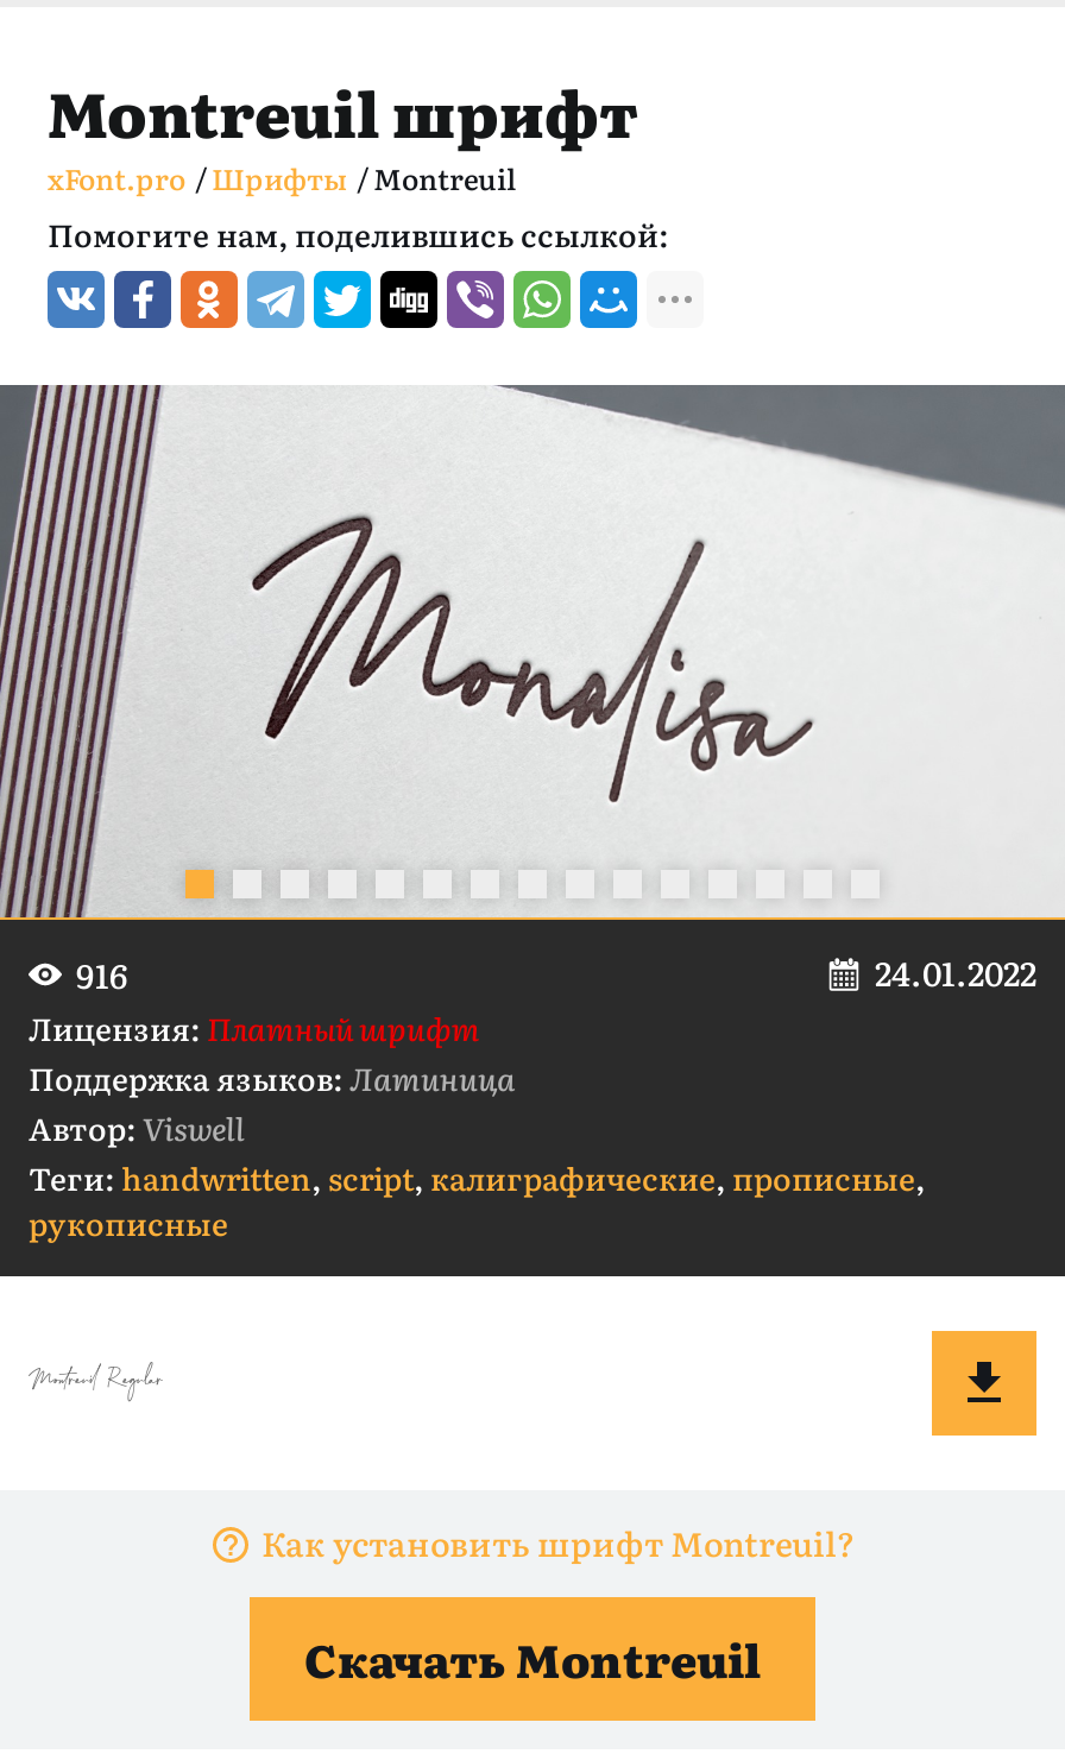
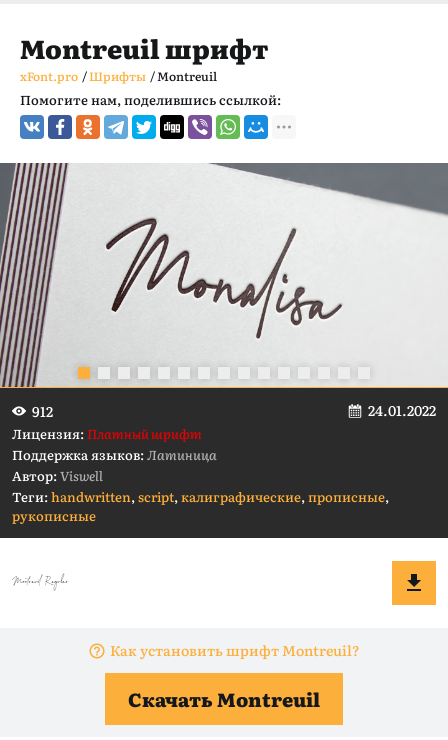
- 916
+ 912
